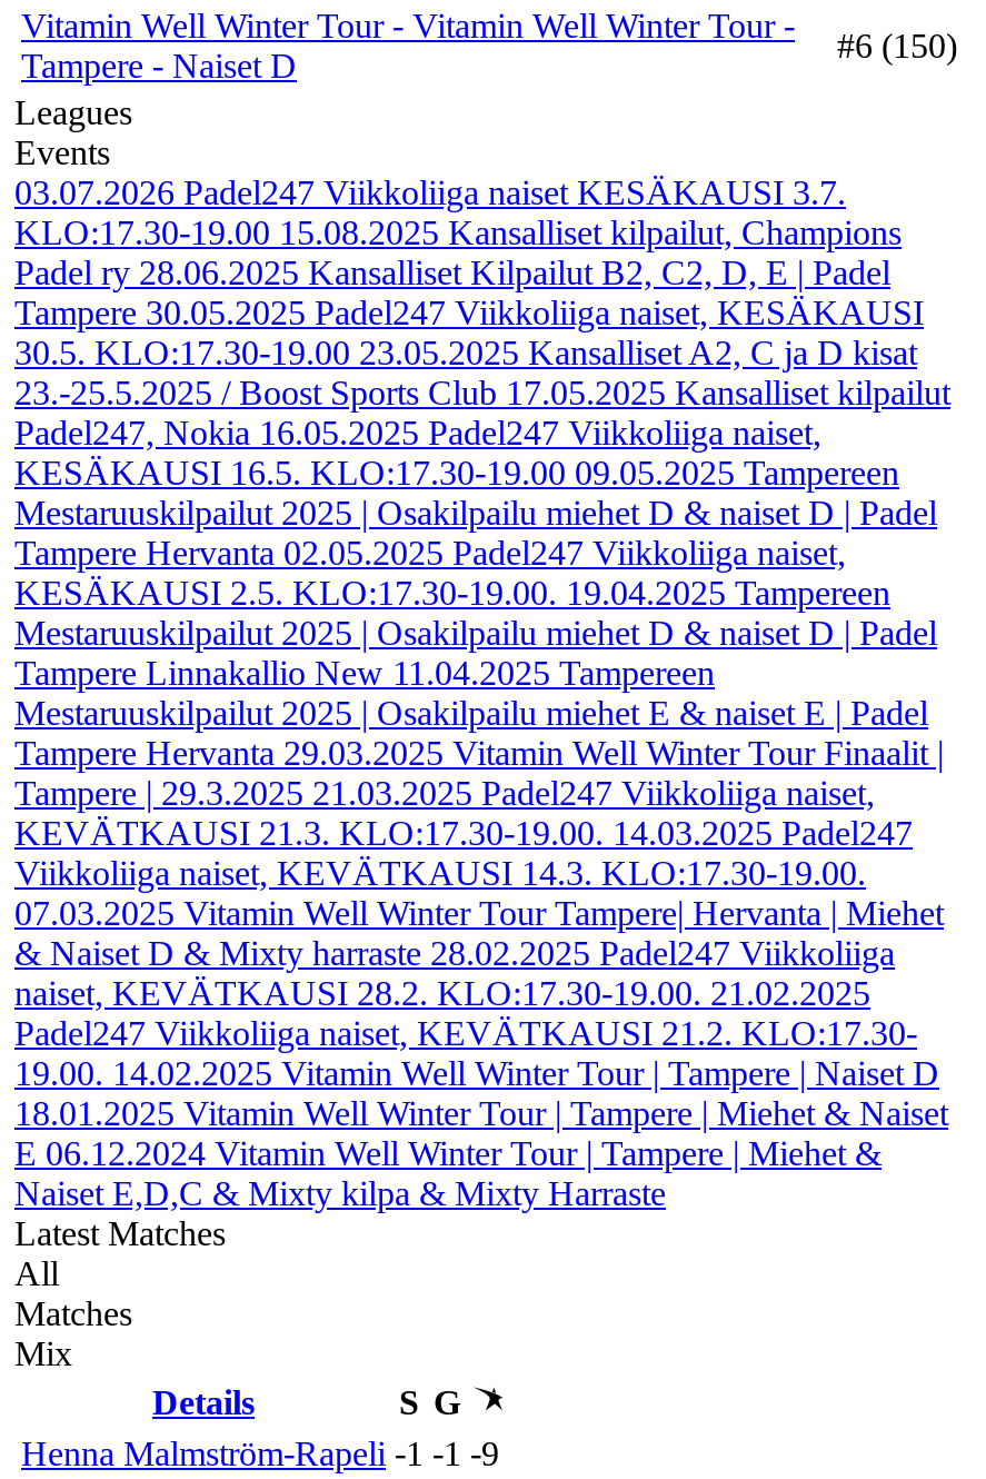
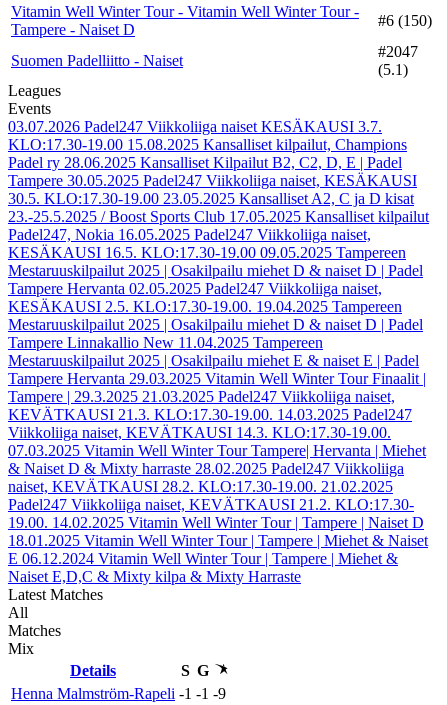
+ Suomen Padelliitto - Naiset

+ #2047
+ (5.1)
